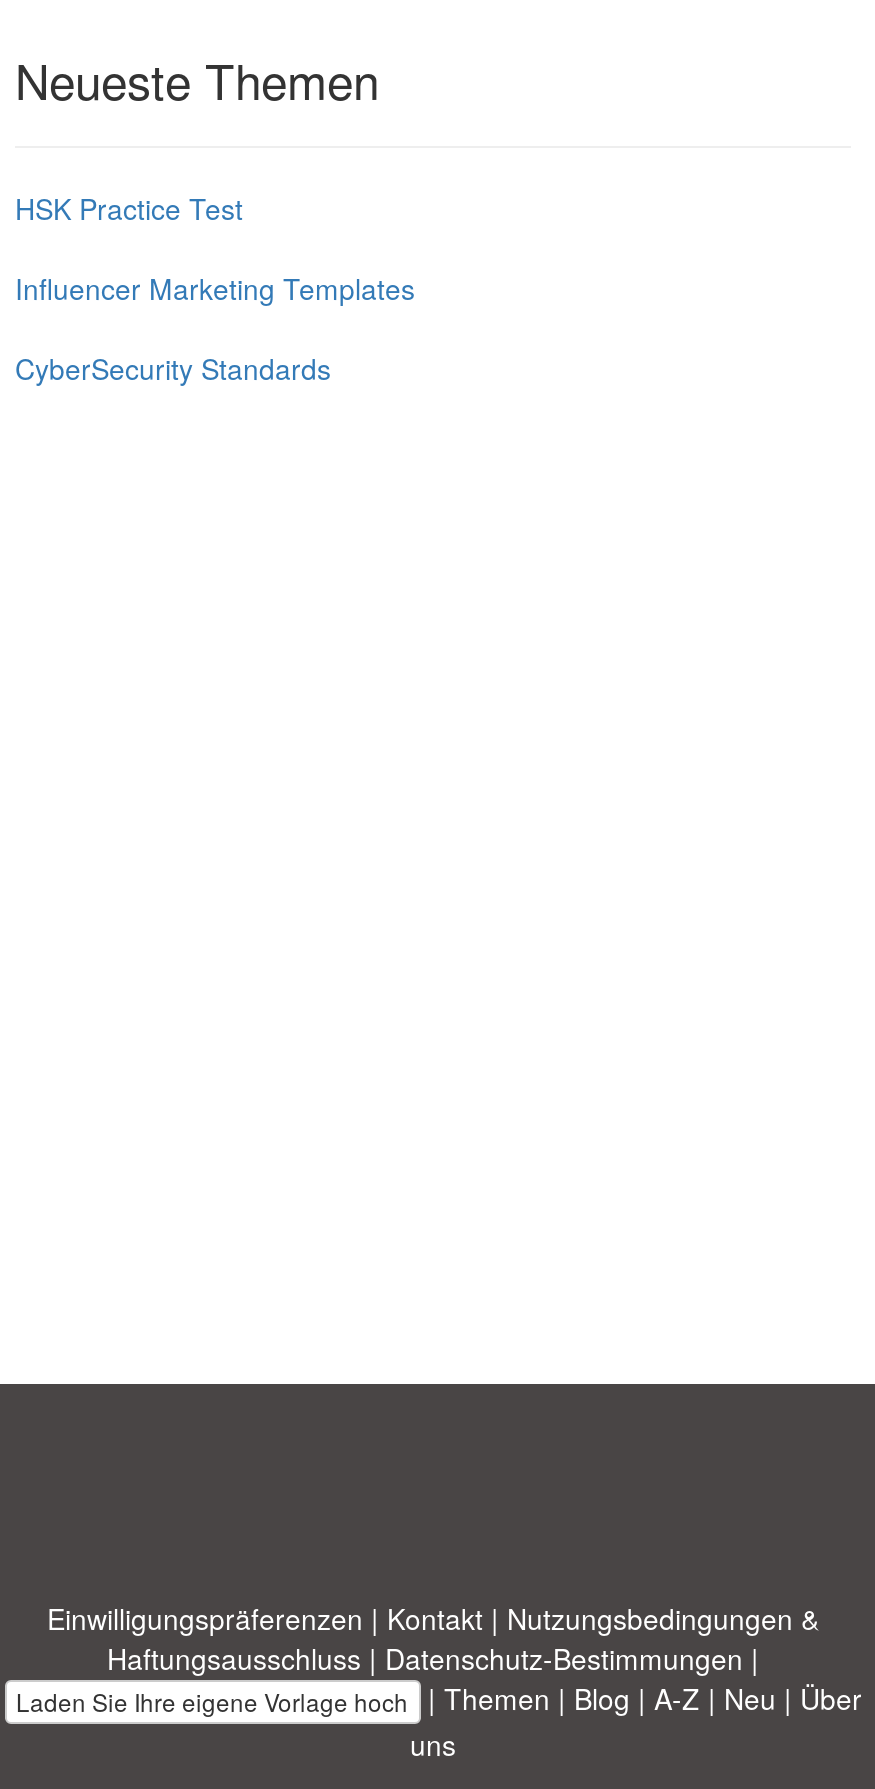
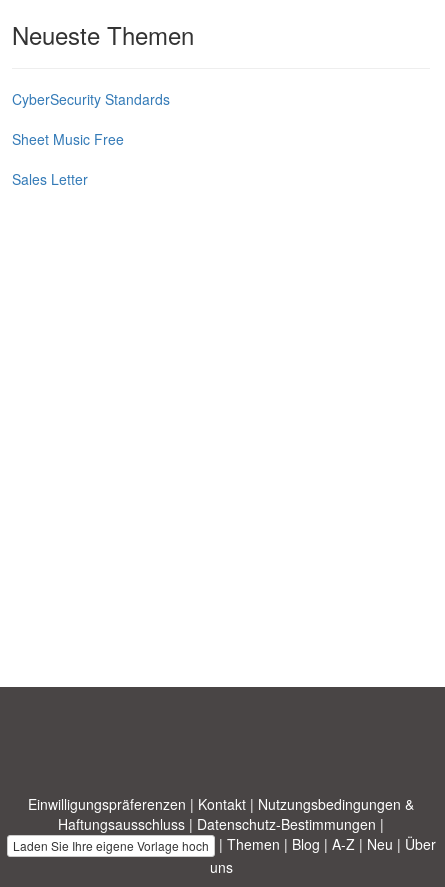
- HSK Practice Test
- Influencer Marketing Templates

moved up: CyberSecurity Standards

+ Sheet Music Free
+ Sales Letter
